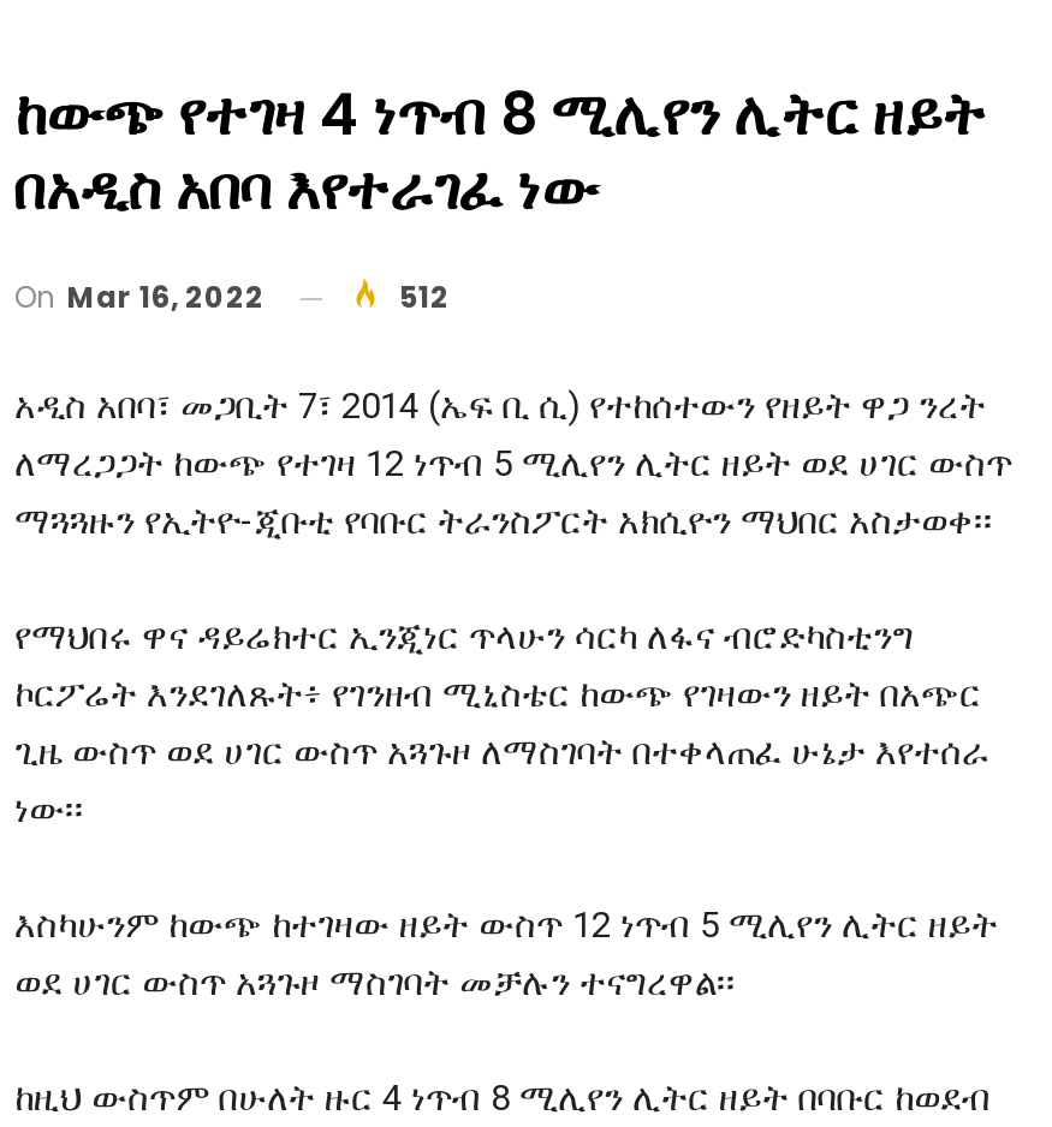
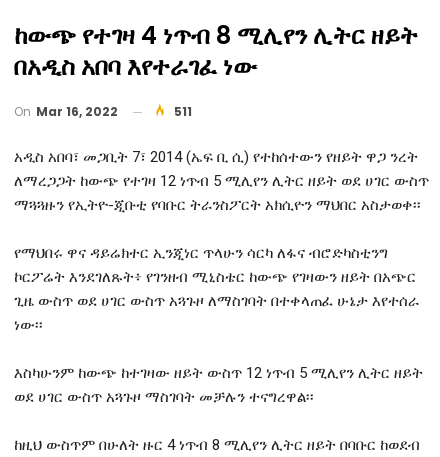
- 512
+ 511
